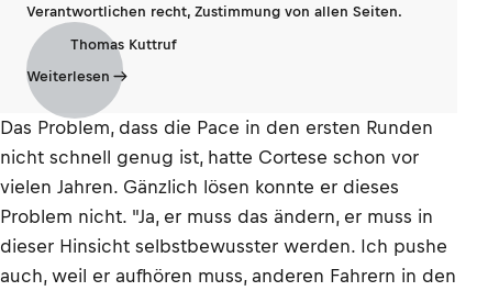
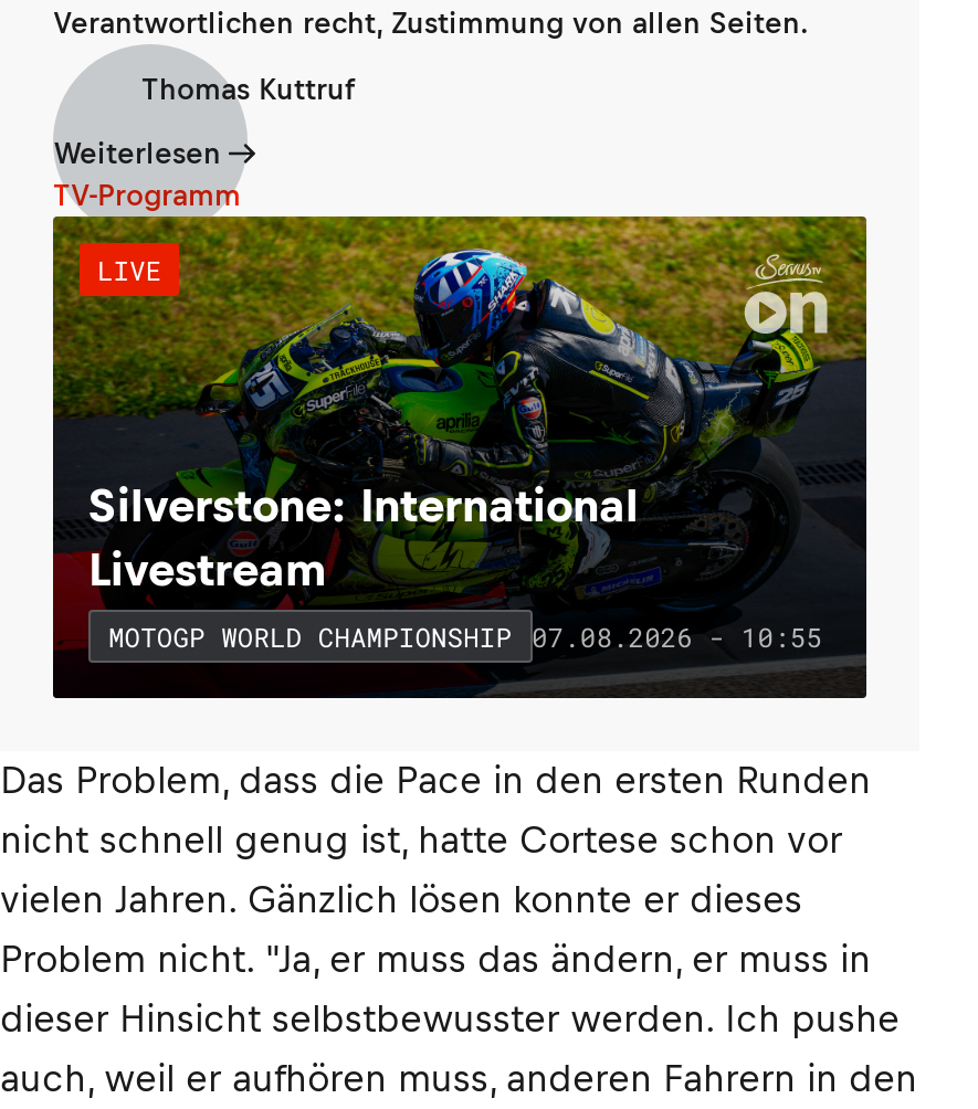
+ [image]
+ TV-Programm
+ LIVE

+ Silverstone: International
+ Livestream
+ MOTOGP WORLD CHAMPIONSHIP 07.08.2026 - 10:55
